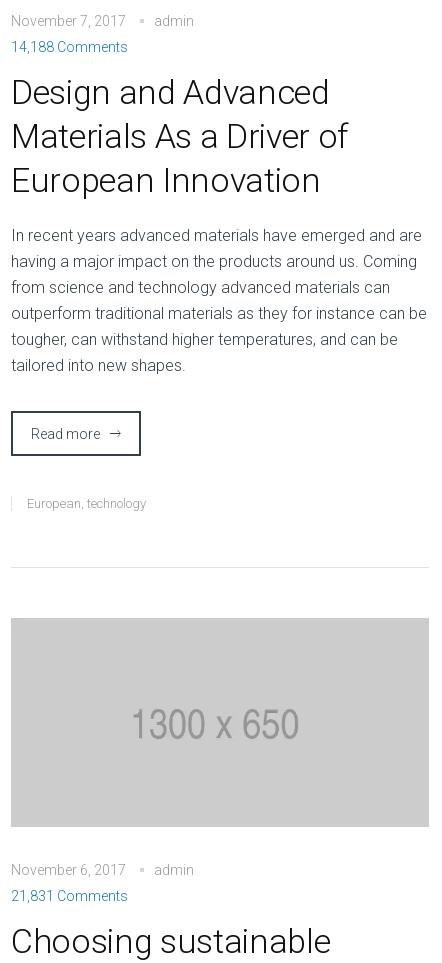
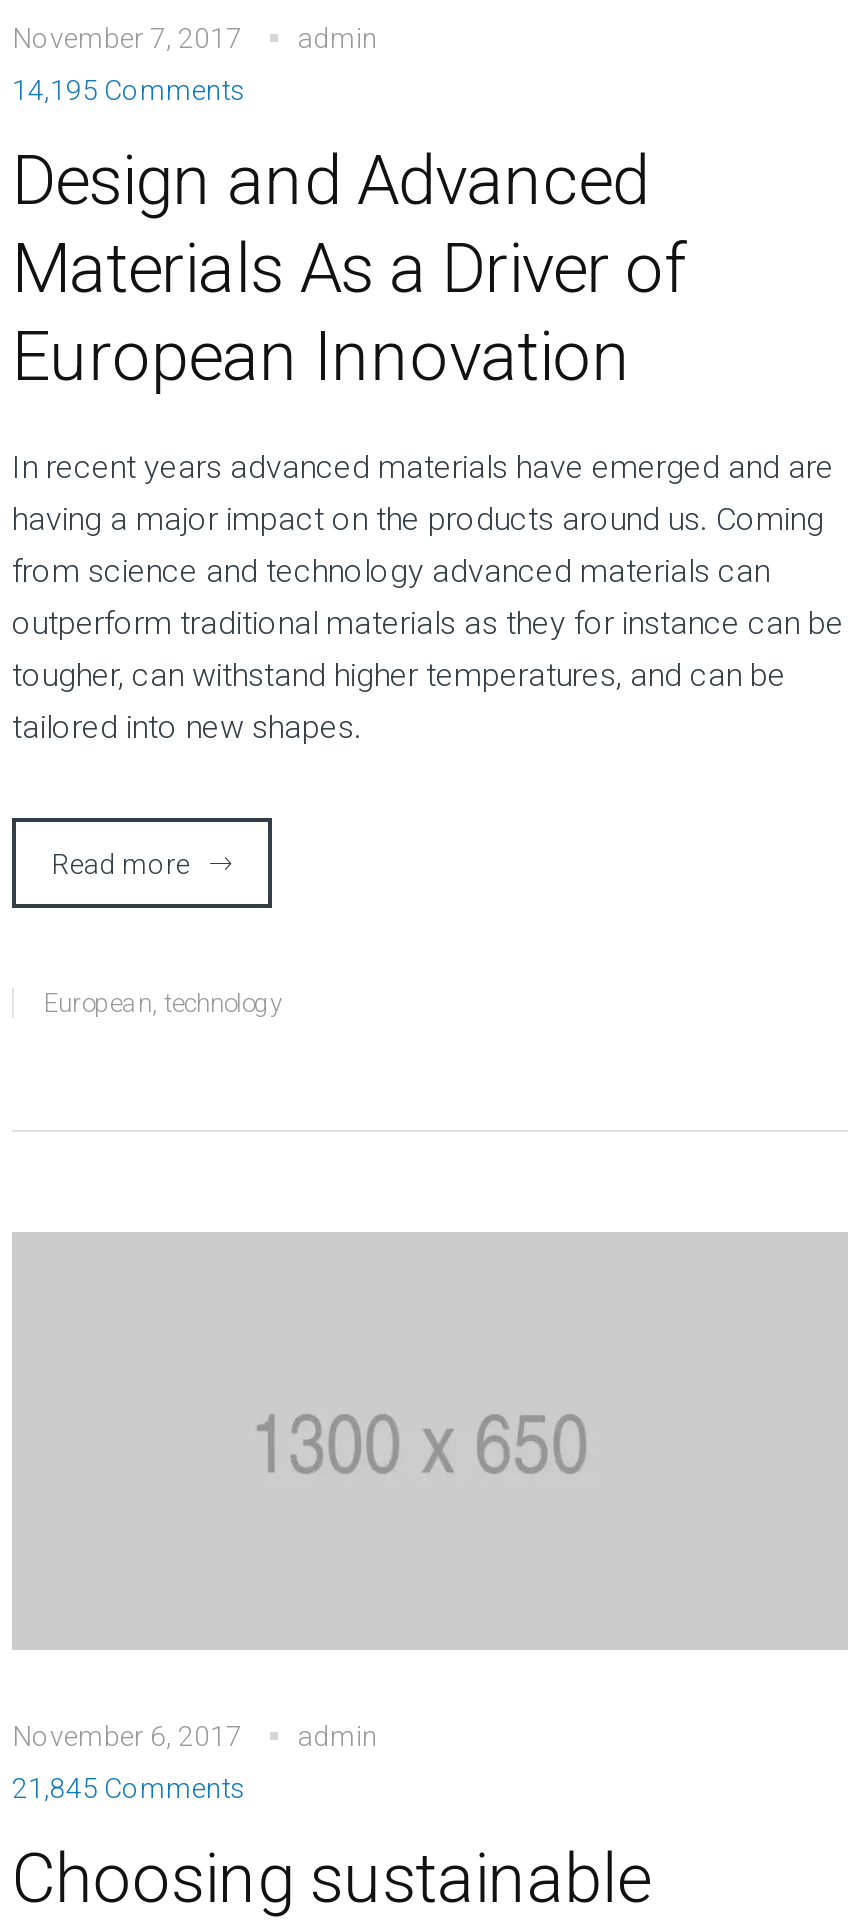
- 14,188 Comments
+ 14,195 Comments

- 21,831 Comments
+ 21,845 Comments
